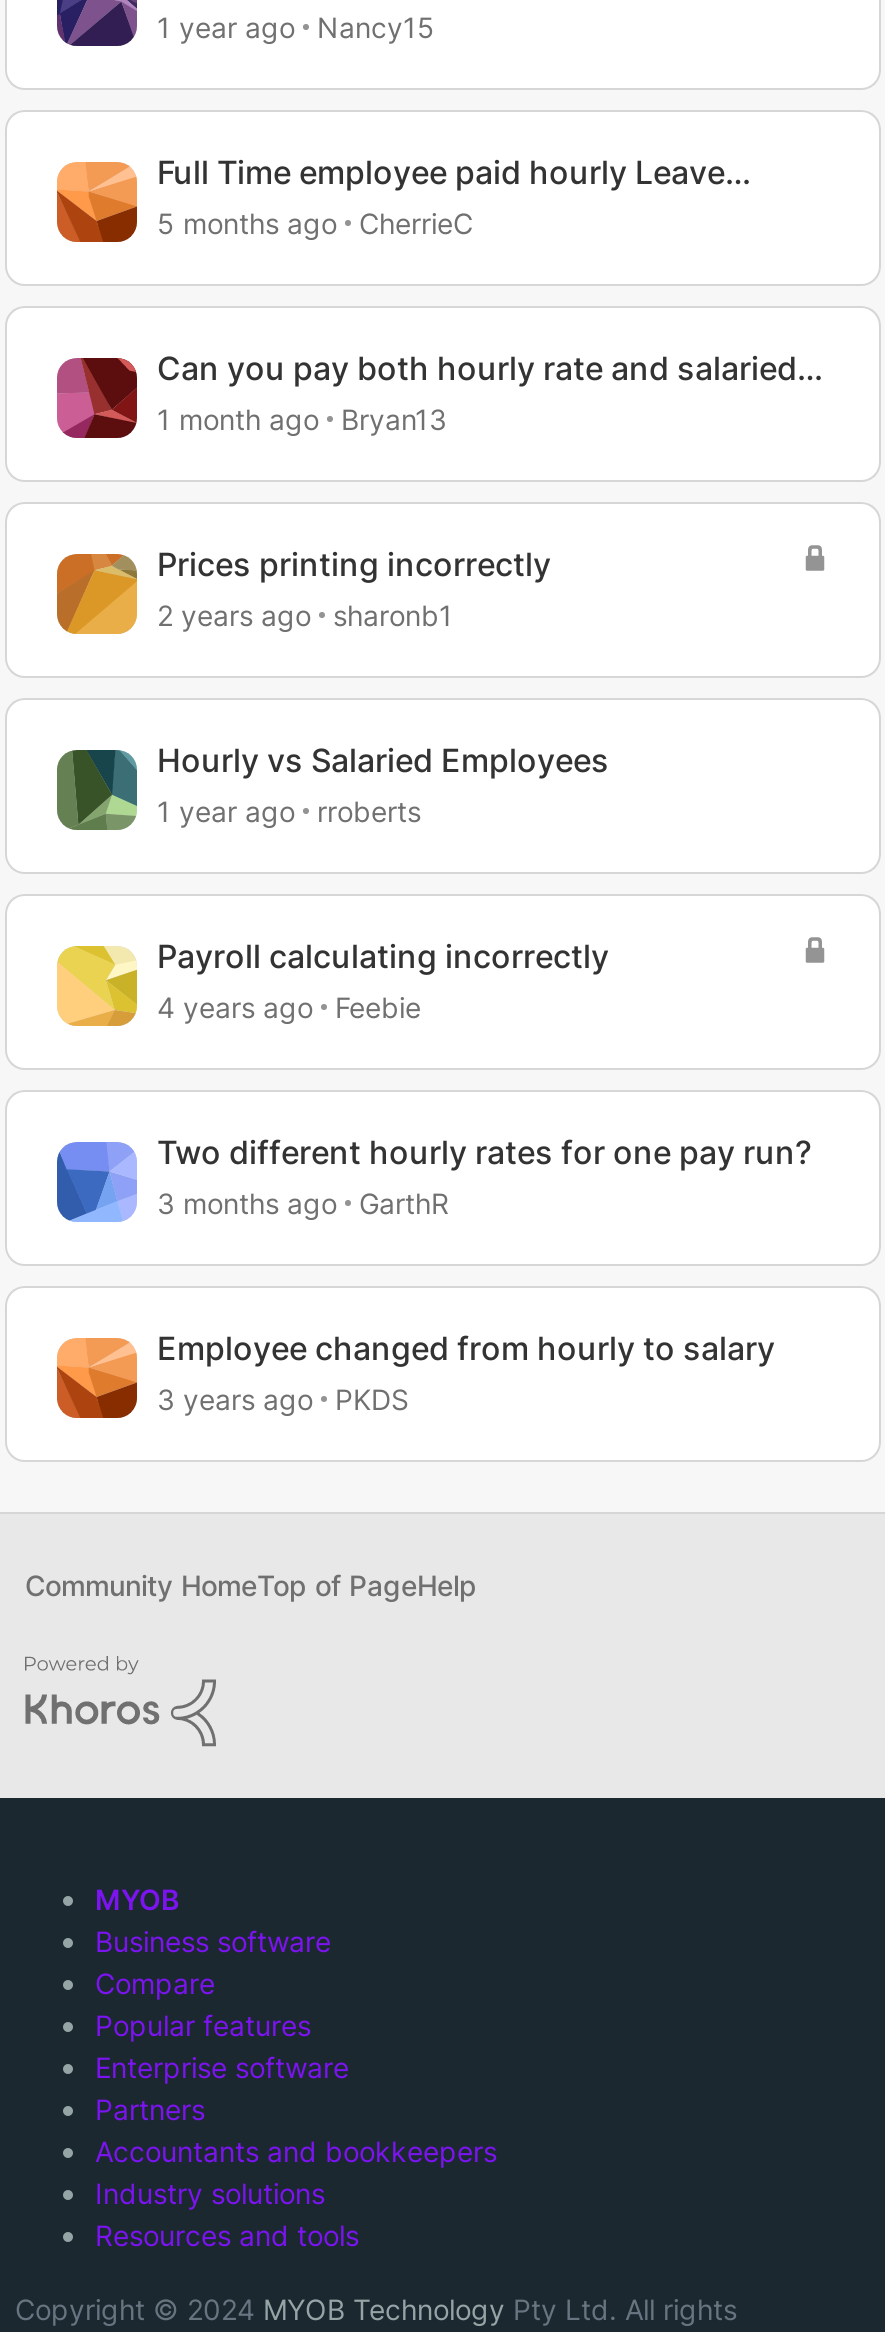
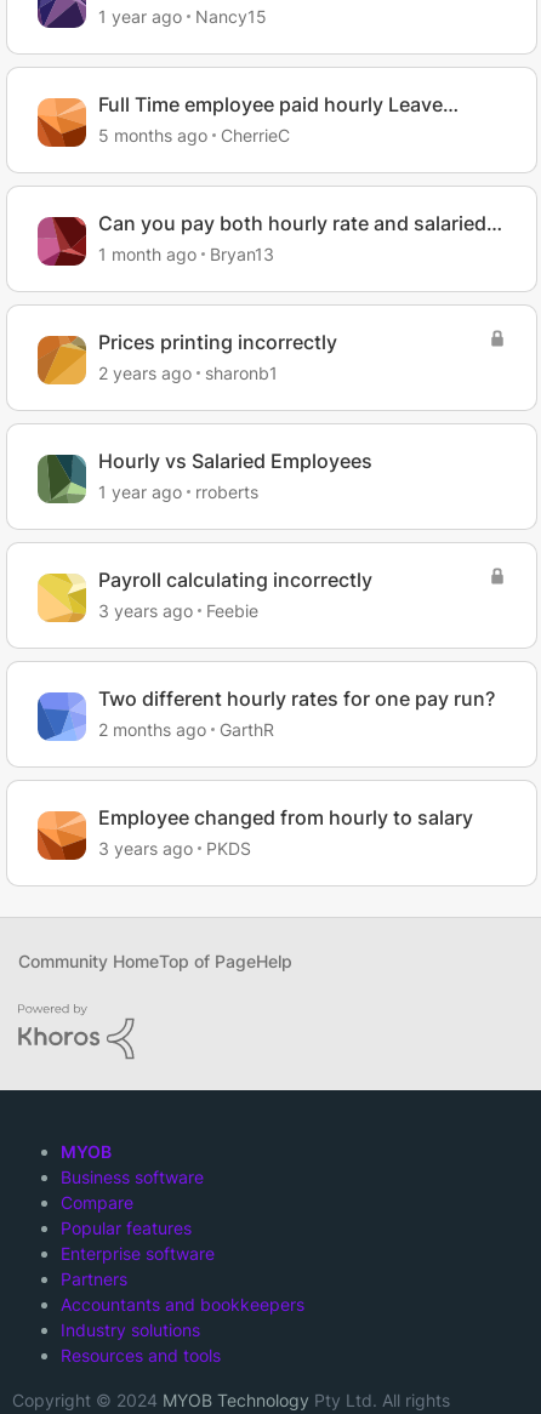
- 4 years ago Feebie
+ 3 years ago Feebie

- 3 months ago GarthR
+ 2 months ago GarthR
